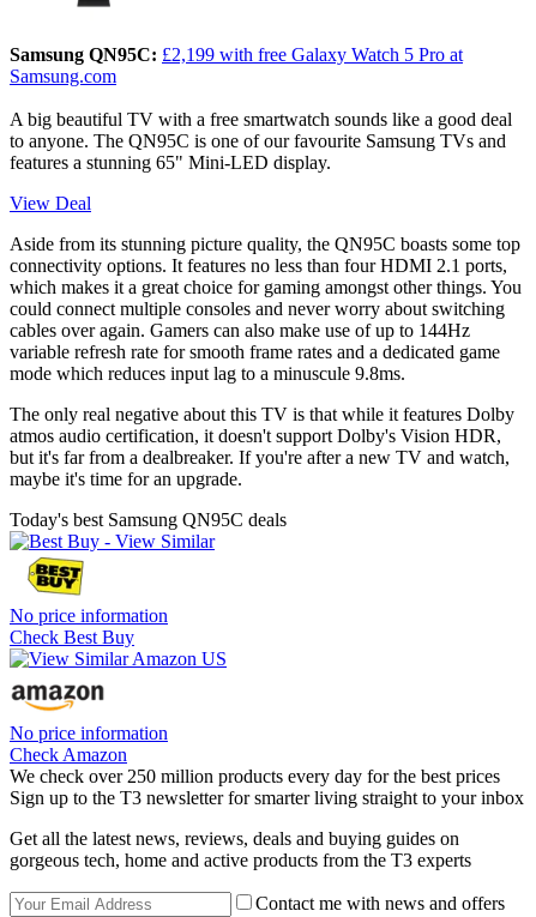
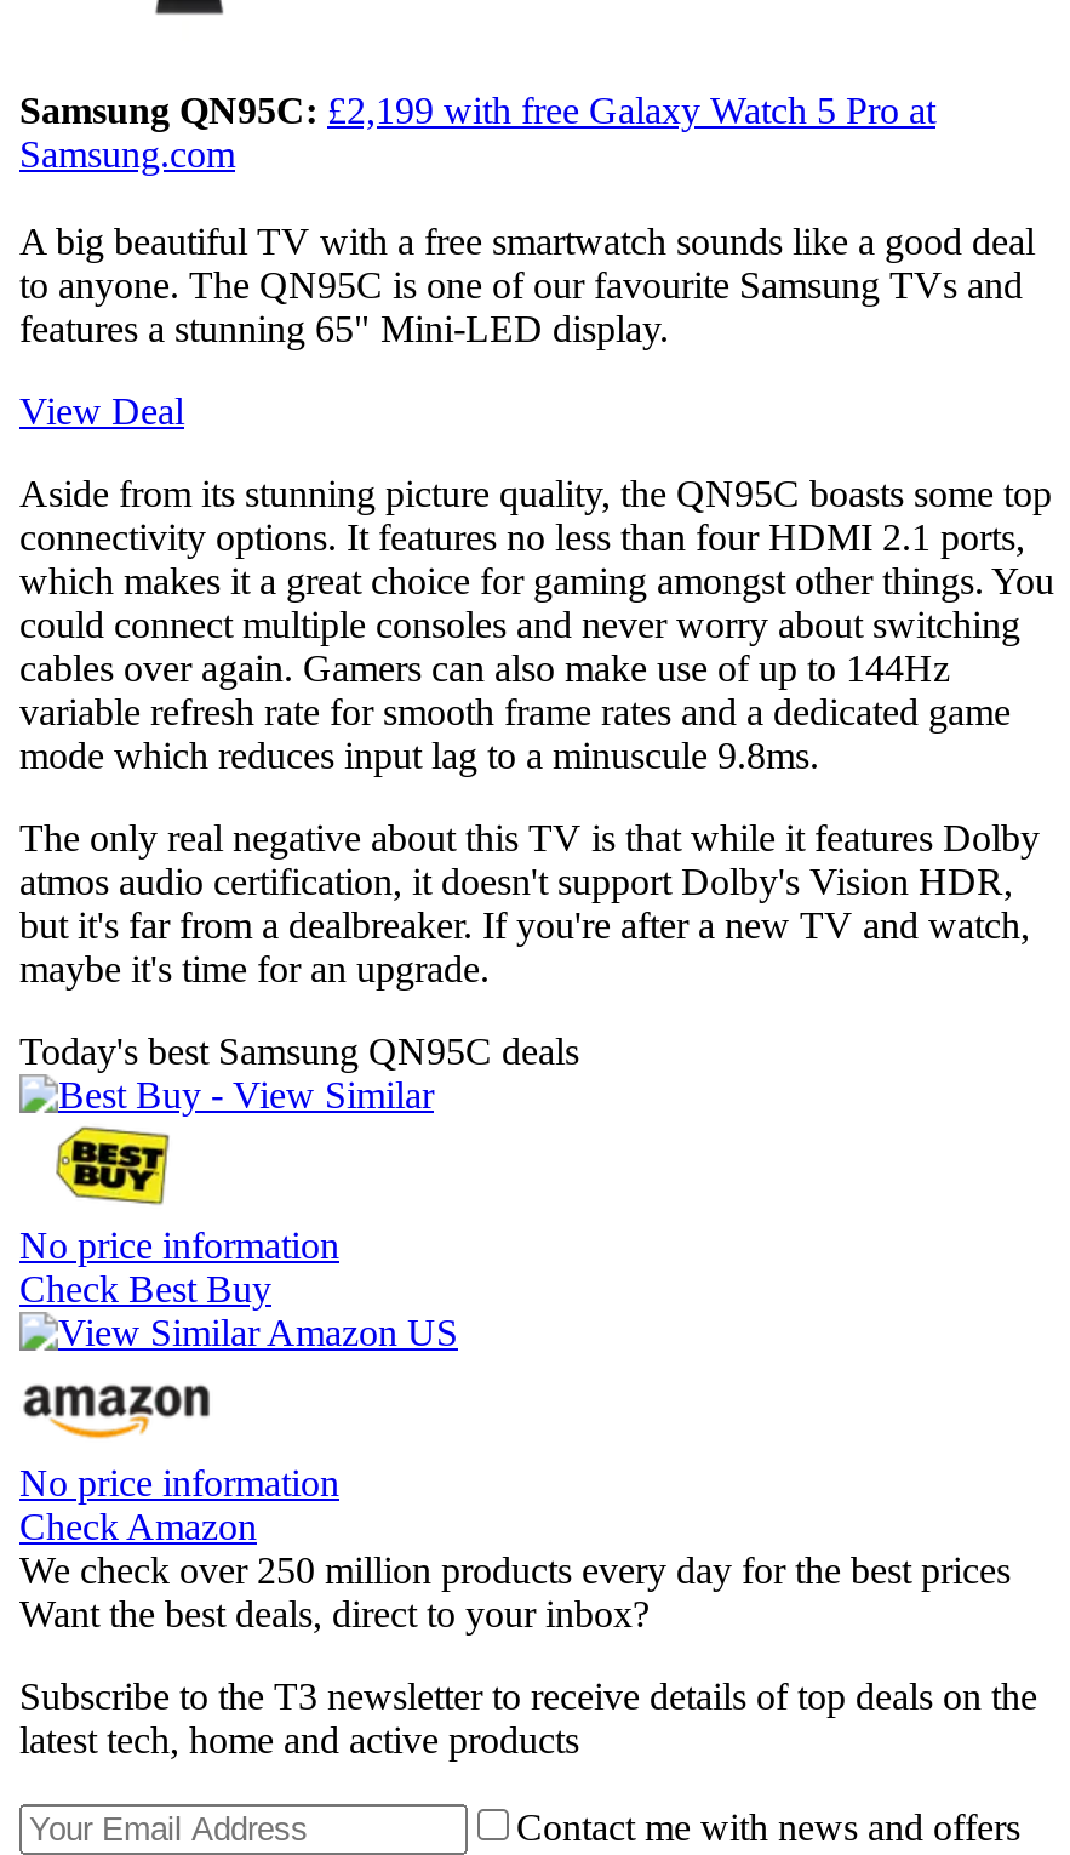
- Sign up to the T3 newsletter for smarter living straight to your inbox
+ Want the best deals, direct to your inbox?

- Get all the latest news, reviews, deals and buying guides on
- gorgeous tech, home and active products from the T3 experts
+ Subscribe to the T3 newsletter to receive details of top deals on the
+ latest tech, home and active products
